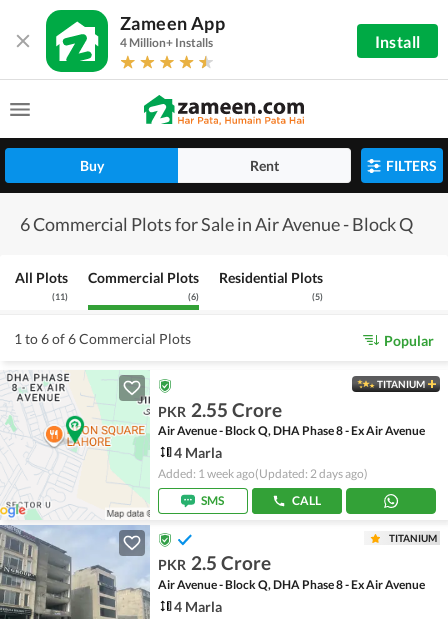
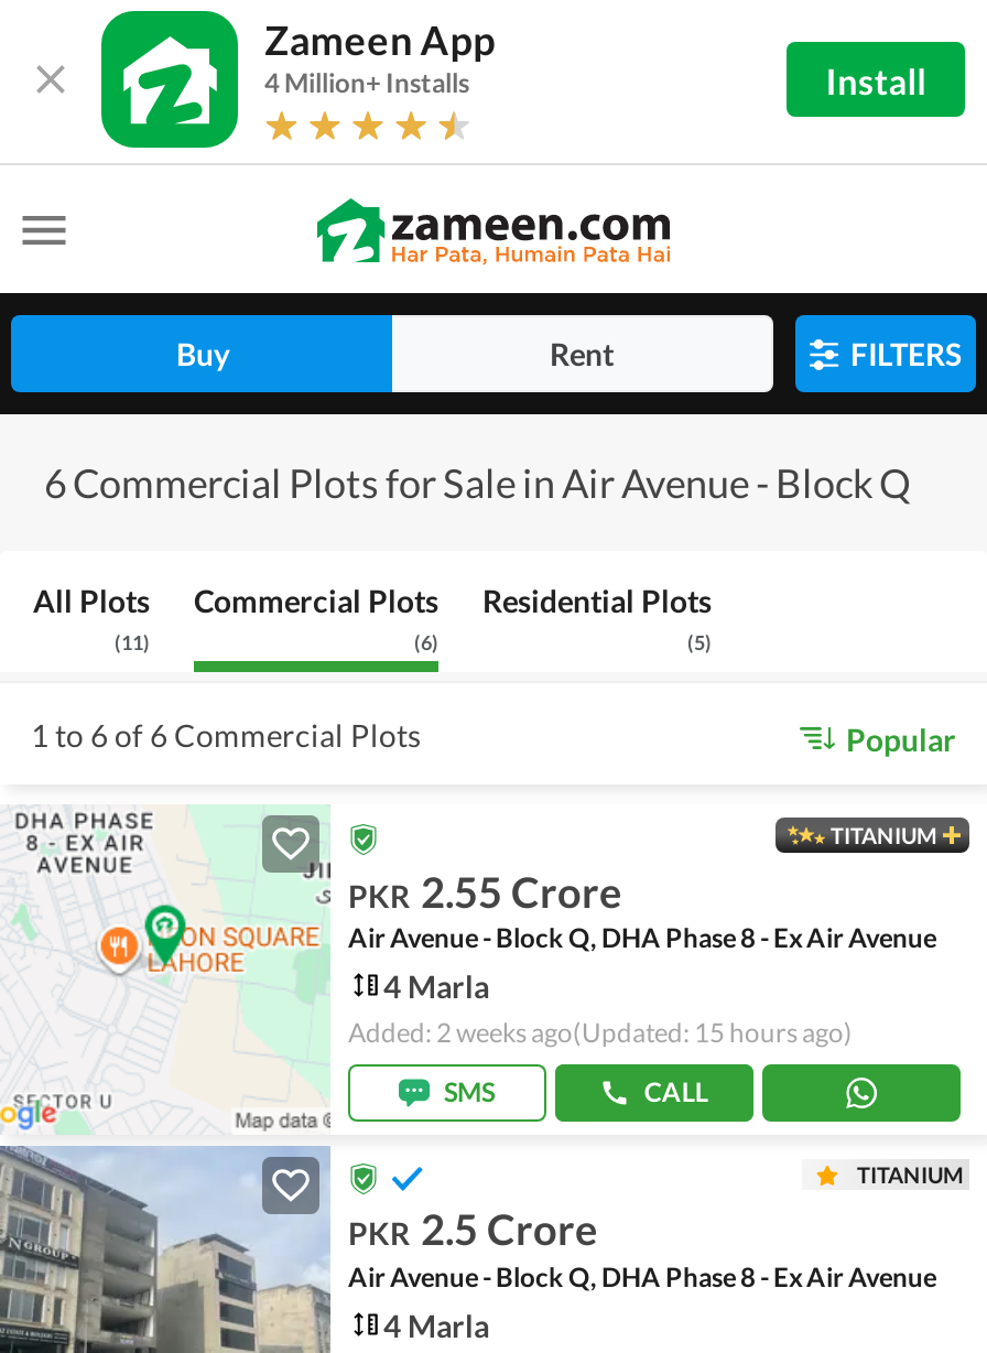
- Added: 1 week ago(Updated: 2 days ago)
+ Added: 2 weeks ago(Updated: 15 hours ago)
